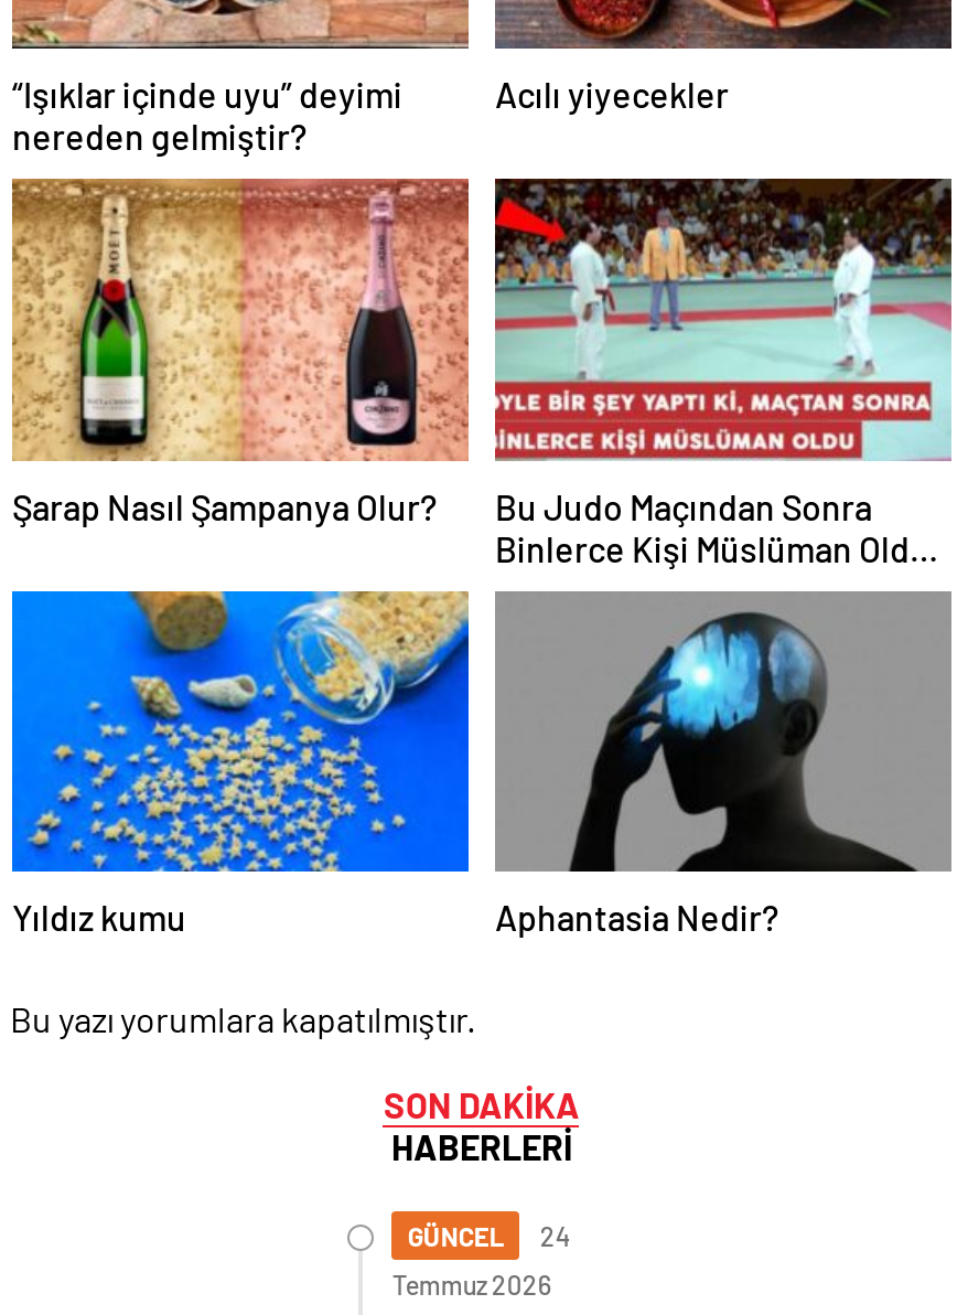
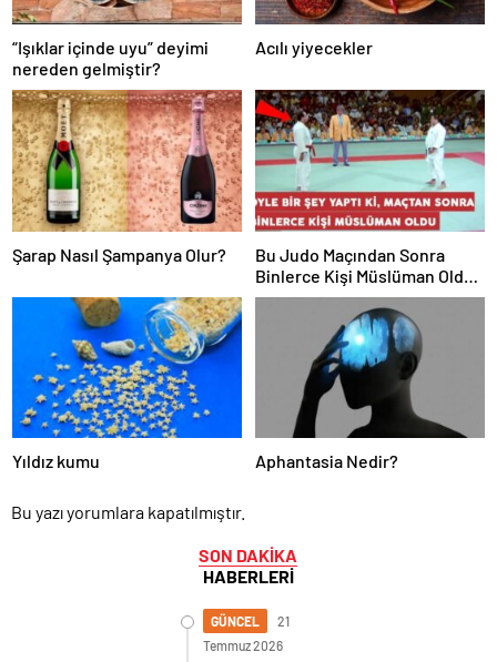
- GÜNCEL 24
+ GÜNCEL 21
